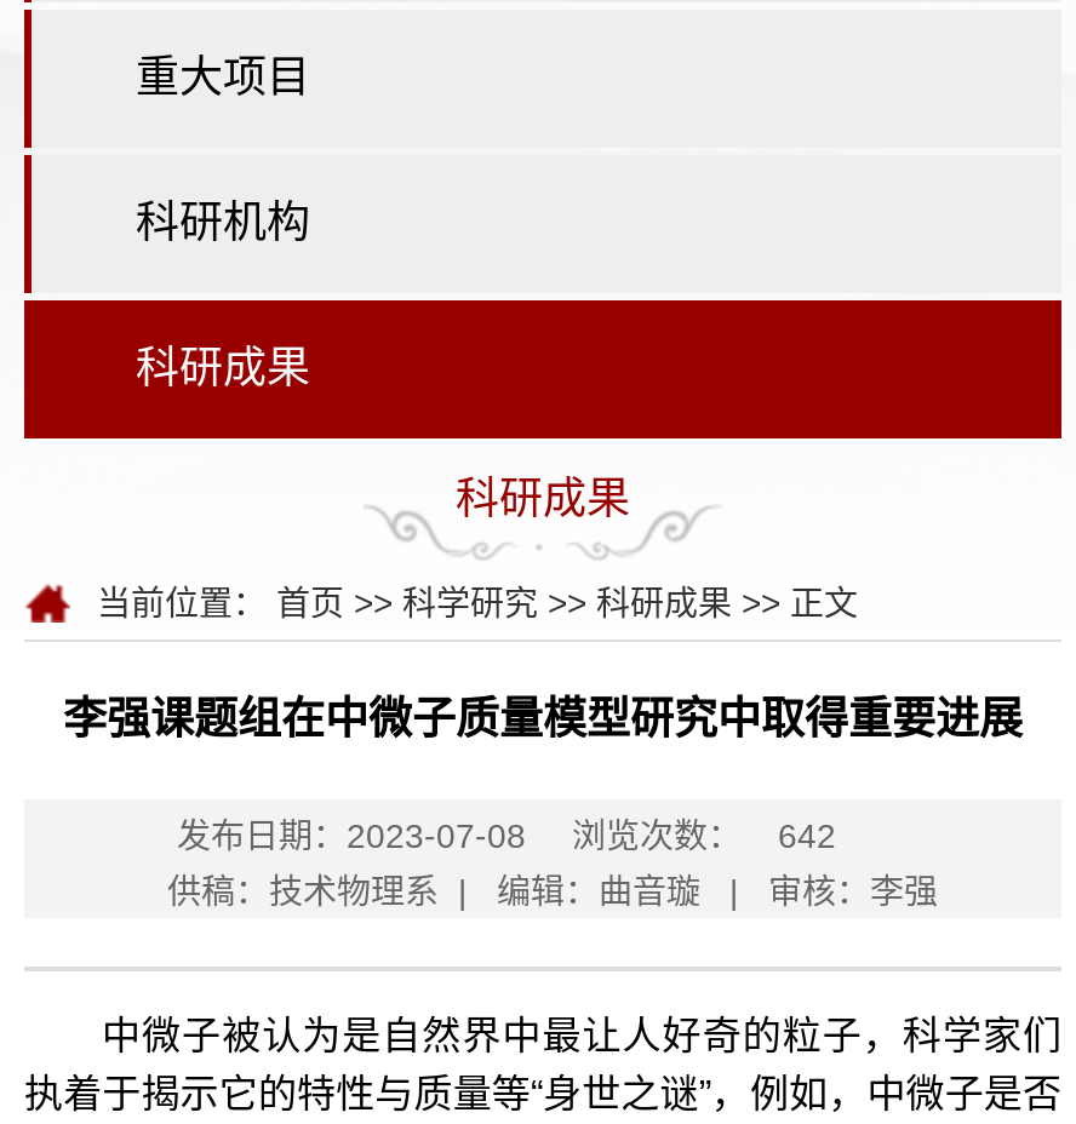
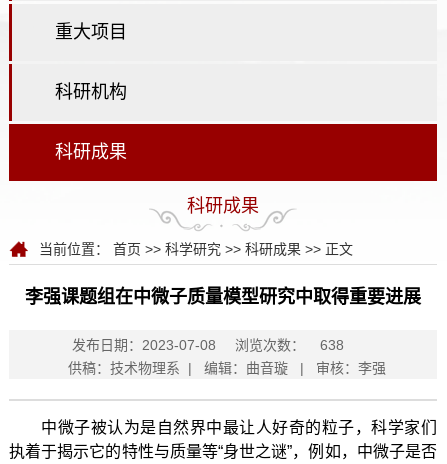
- 发布日期：2023-07-08 浏览次数： 642
+ 发布日期：2023-07-08 浏览次数： 638
